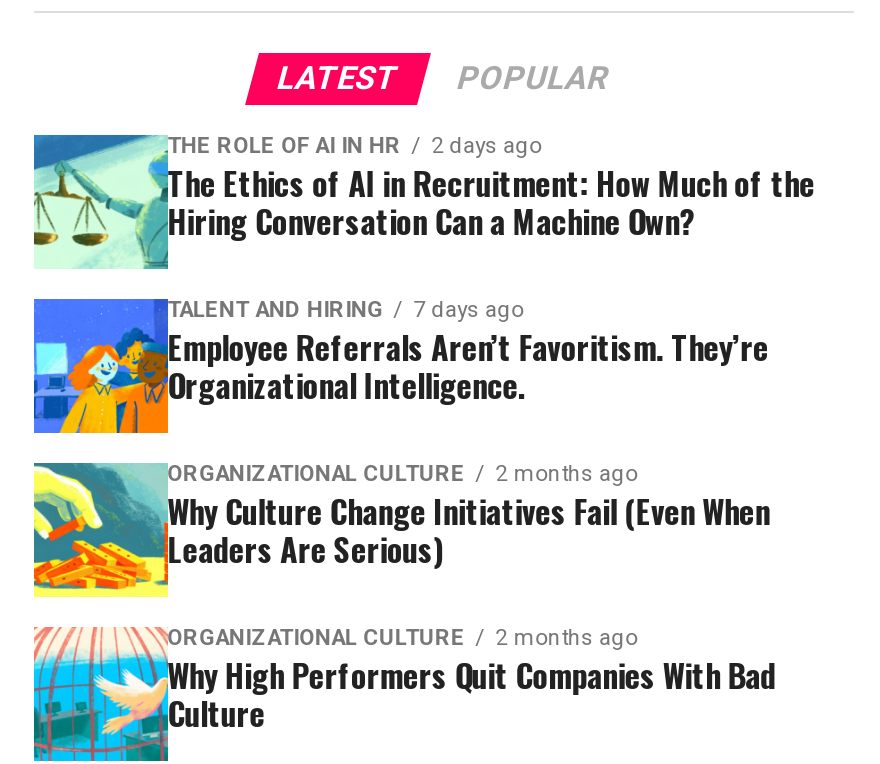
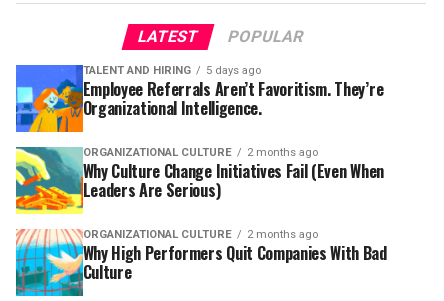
- [image]
- THE ROLE OF AI IN HR
- 2 days ago
- The Ethics of AI in Recruitment: How Much of the
- Hiring Conversation Can a Machine Own?

- TALENT AND HIRING 7 days ago
+ TALENT AND HIRING 5 days ago
